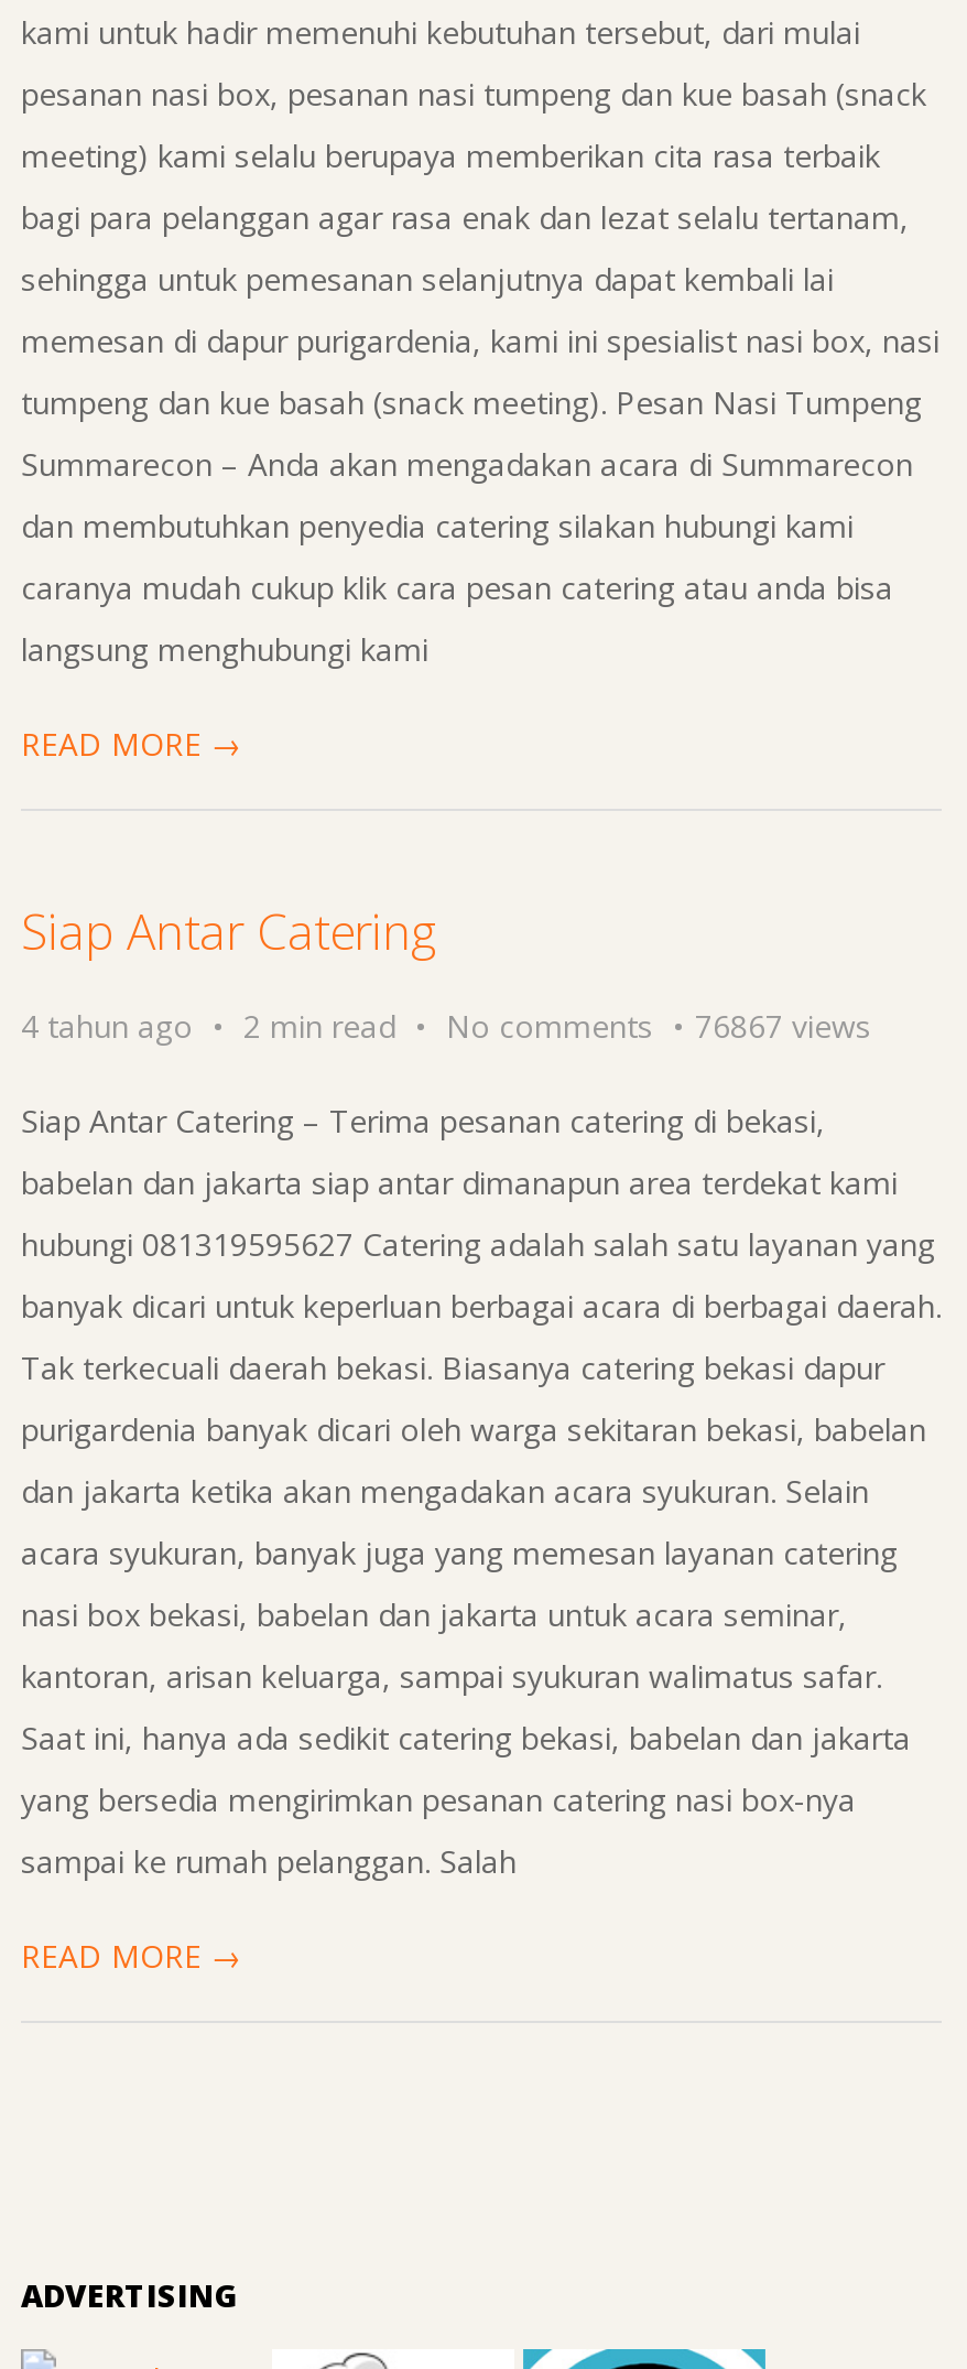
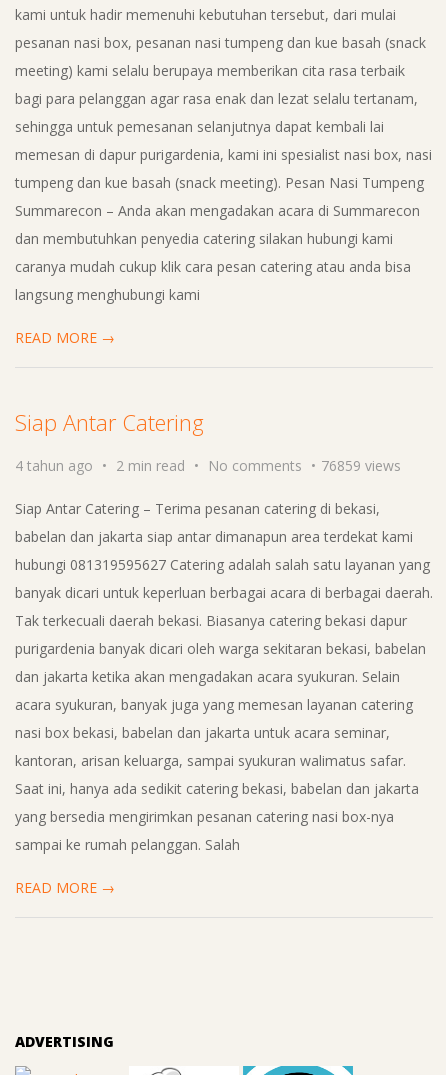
- 4 tahun ago 2 min read No comments 76867 views
+ 4 tahun ago 2 min read No comments 76859 views
